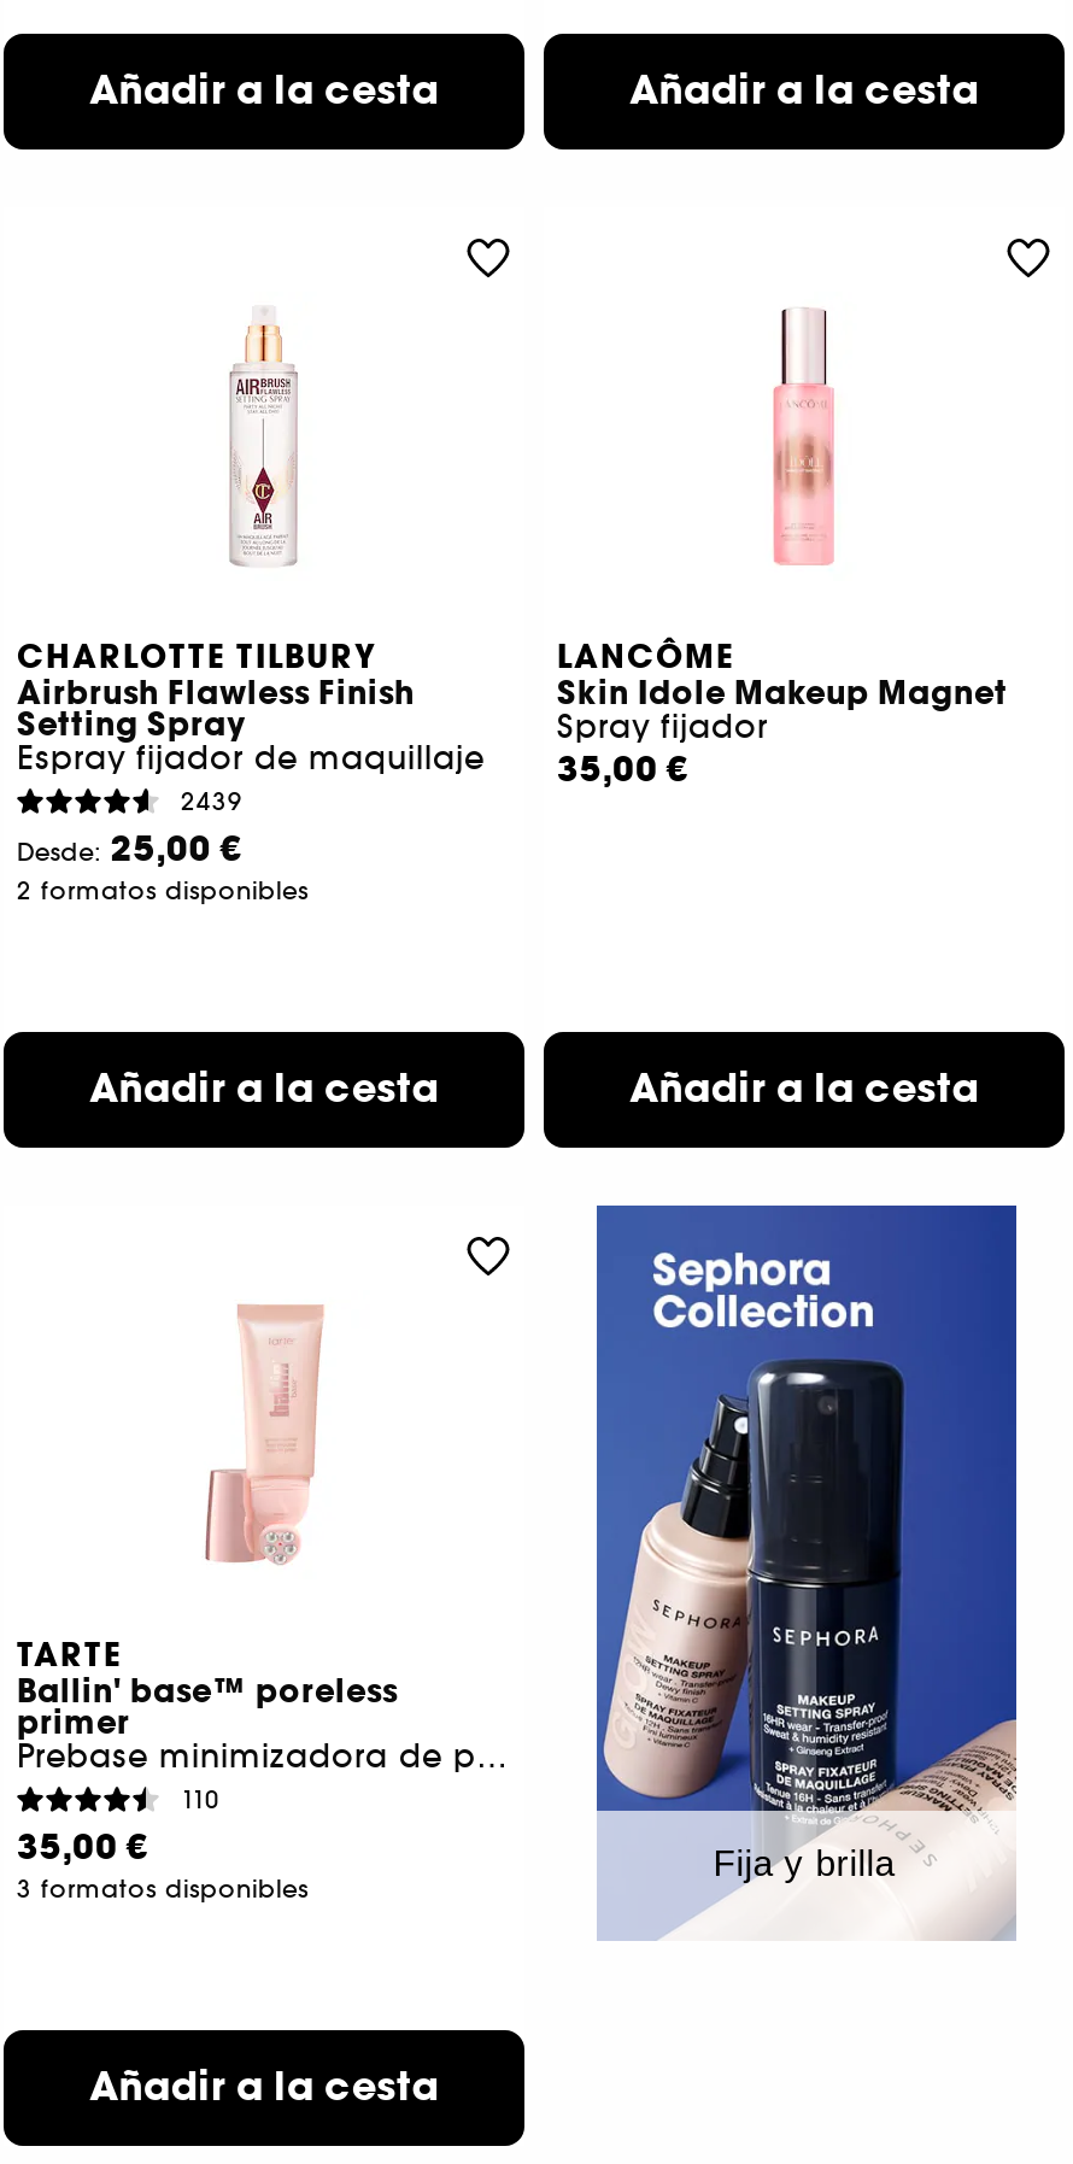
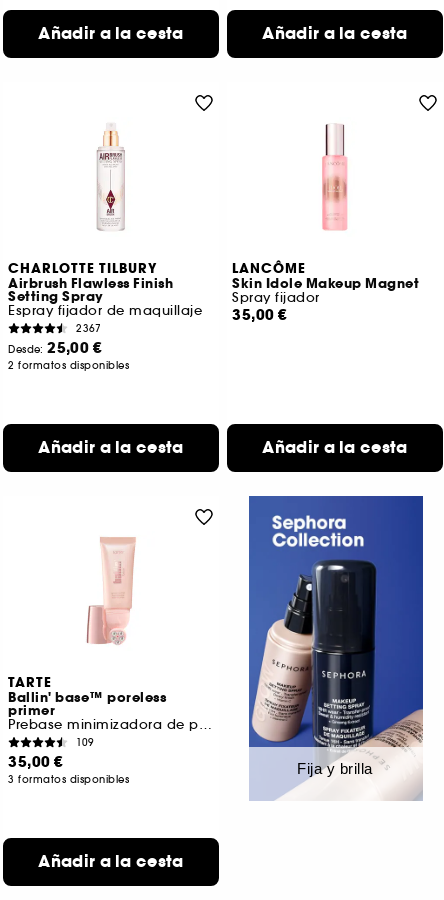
- 2439
+ 2367

- 110
+ 109
